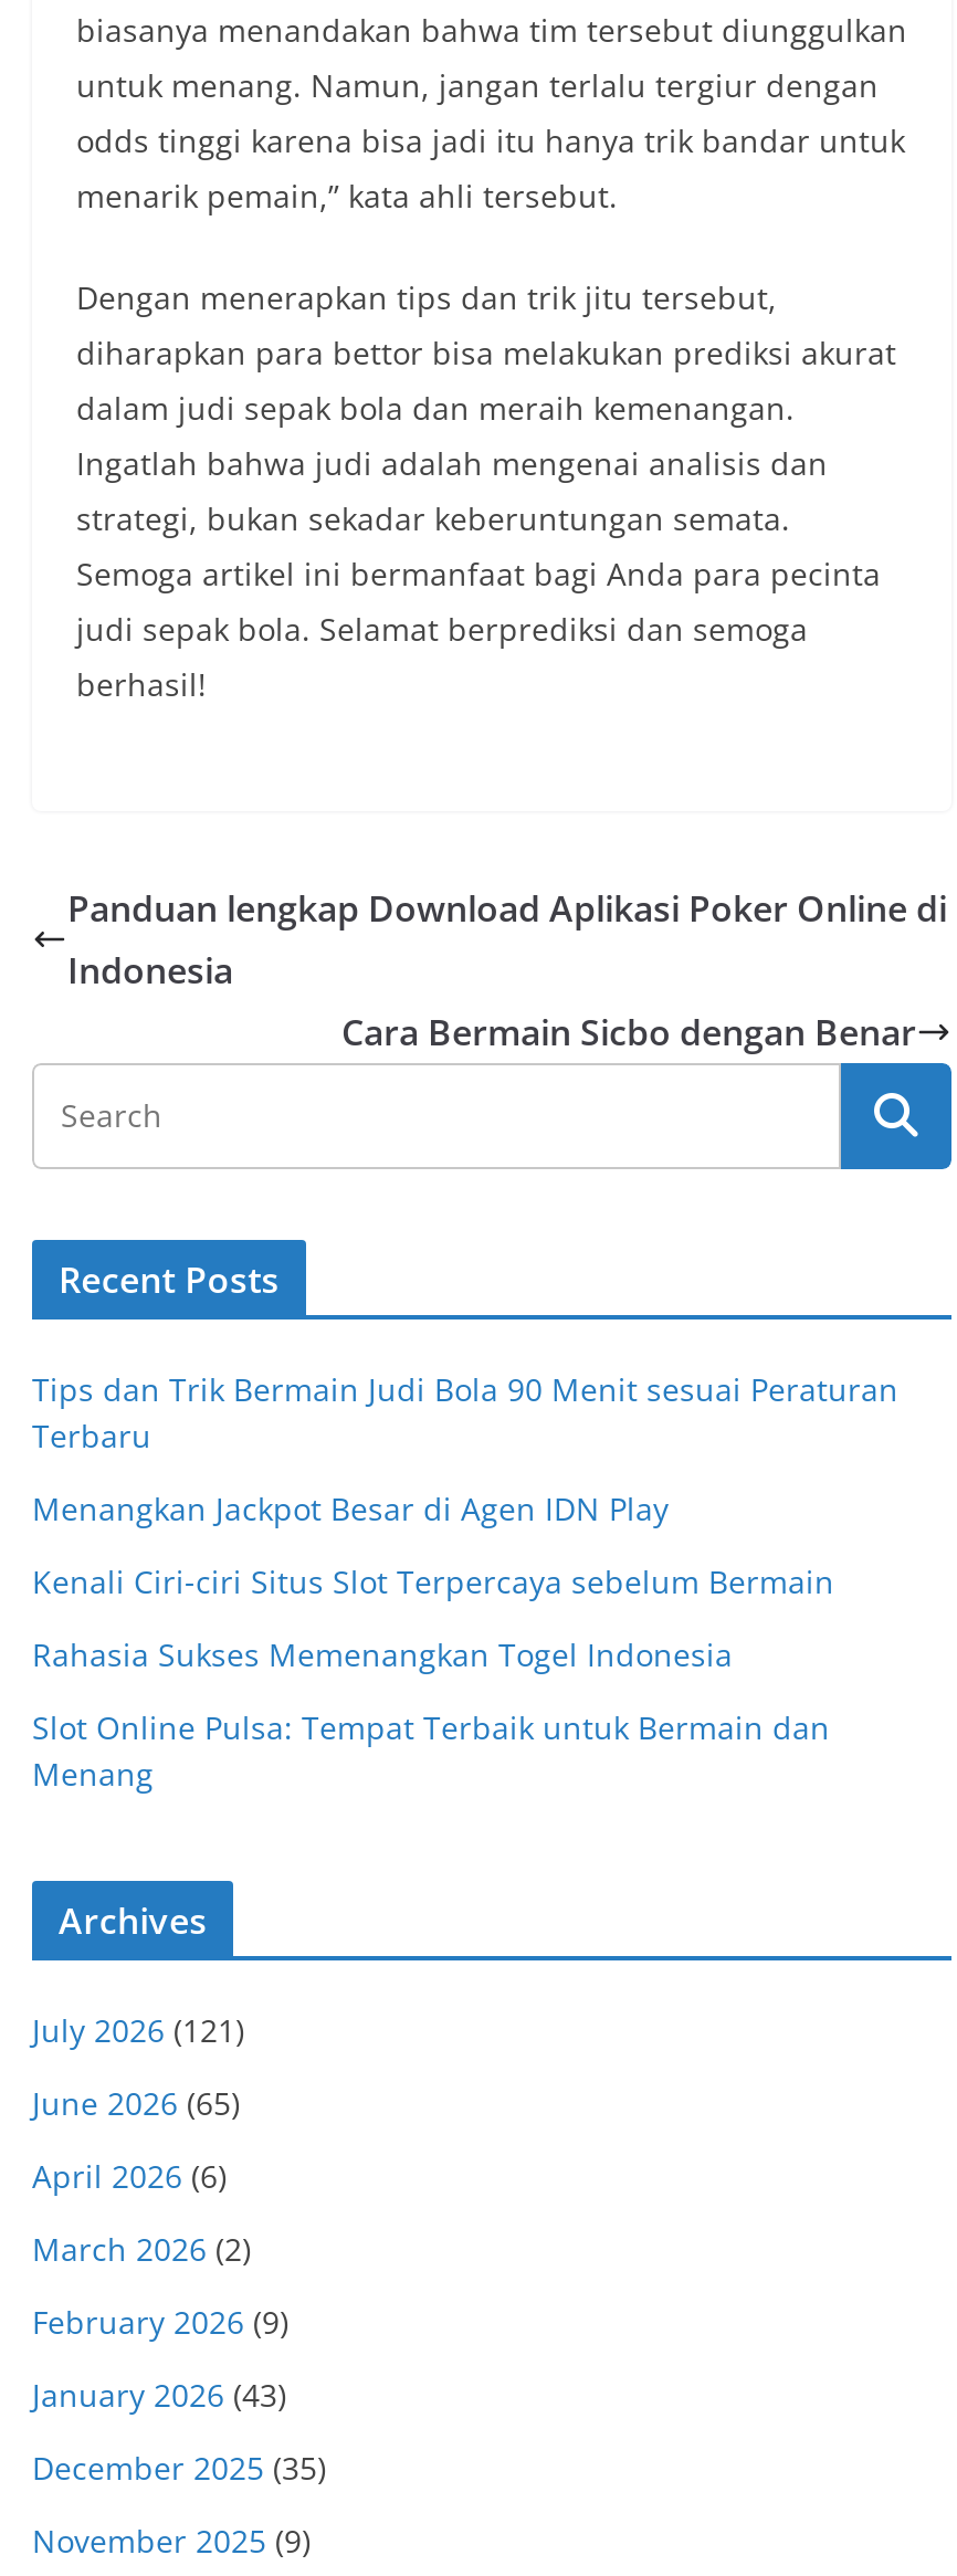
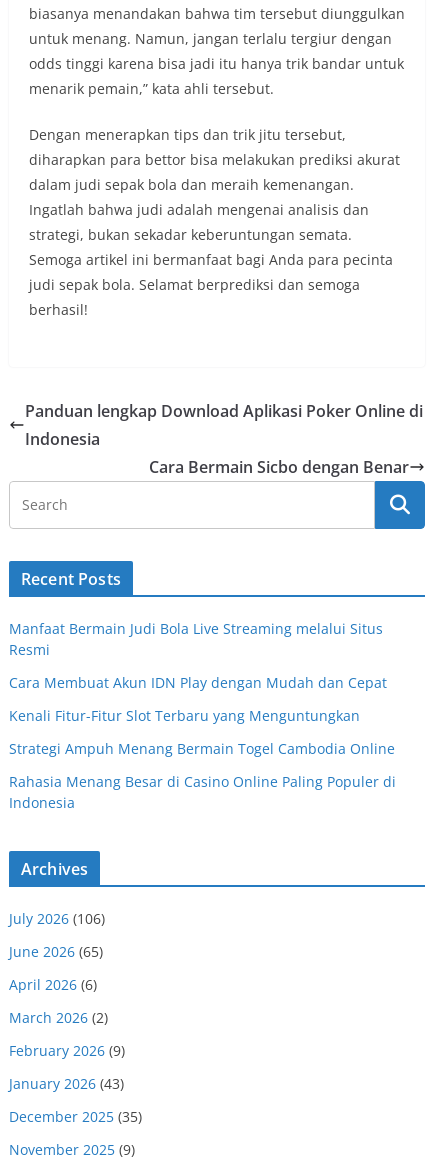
- Tips dan Trik Bermain Judi Bola 90 Menit sesuai Peraturan
- Terbaru
+ Manfaat Bermain Judi Bola Live Streaming melalui Situs
+ Resmi

- Menangkan Jackpot Besar di Agen IDN Play
+ Cara Membuat Akun IDN Play dengan Mudah dan Cepat

- Kenali Ciri-ciri Situs Slot Terpercaya sebelum Bermain
+ Kenali Fitur-Fitur Slot Terbaru yang Menguntungkan

- Rahasia Sukses Memenangkan Togel Indonesia
+ Strategi Ampuh Menang Bermain Togel Cambodia Online

- Slot Online Pulsa: Tempat Terbaik untuk Bermain dan
- Menang
+ Rahasia Menang Besar di Casino Online Paling Populer di
+ Indonesia

- July 2026 (121)
+ July 2026 (106)
